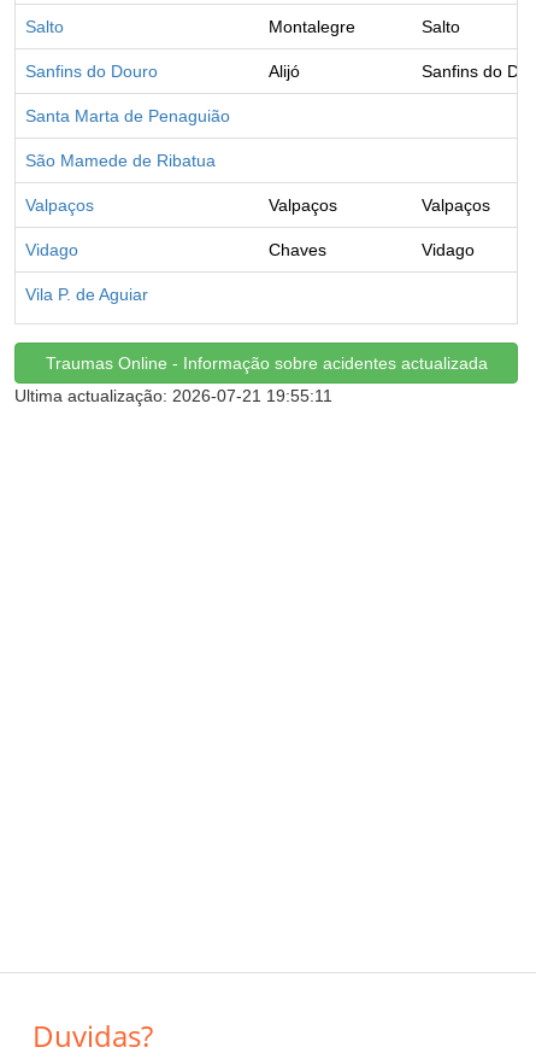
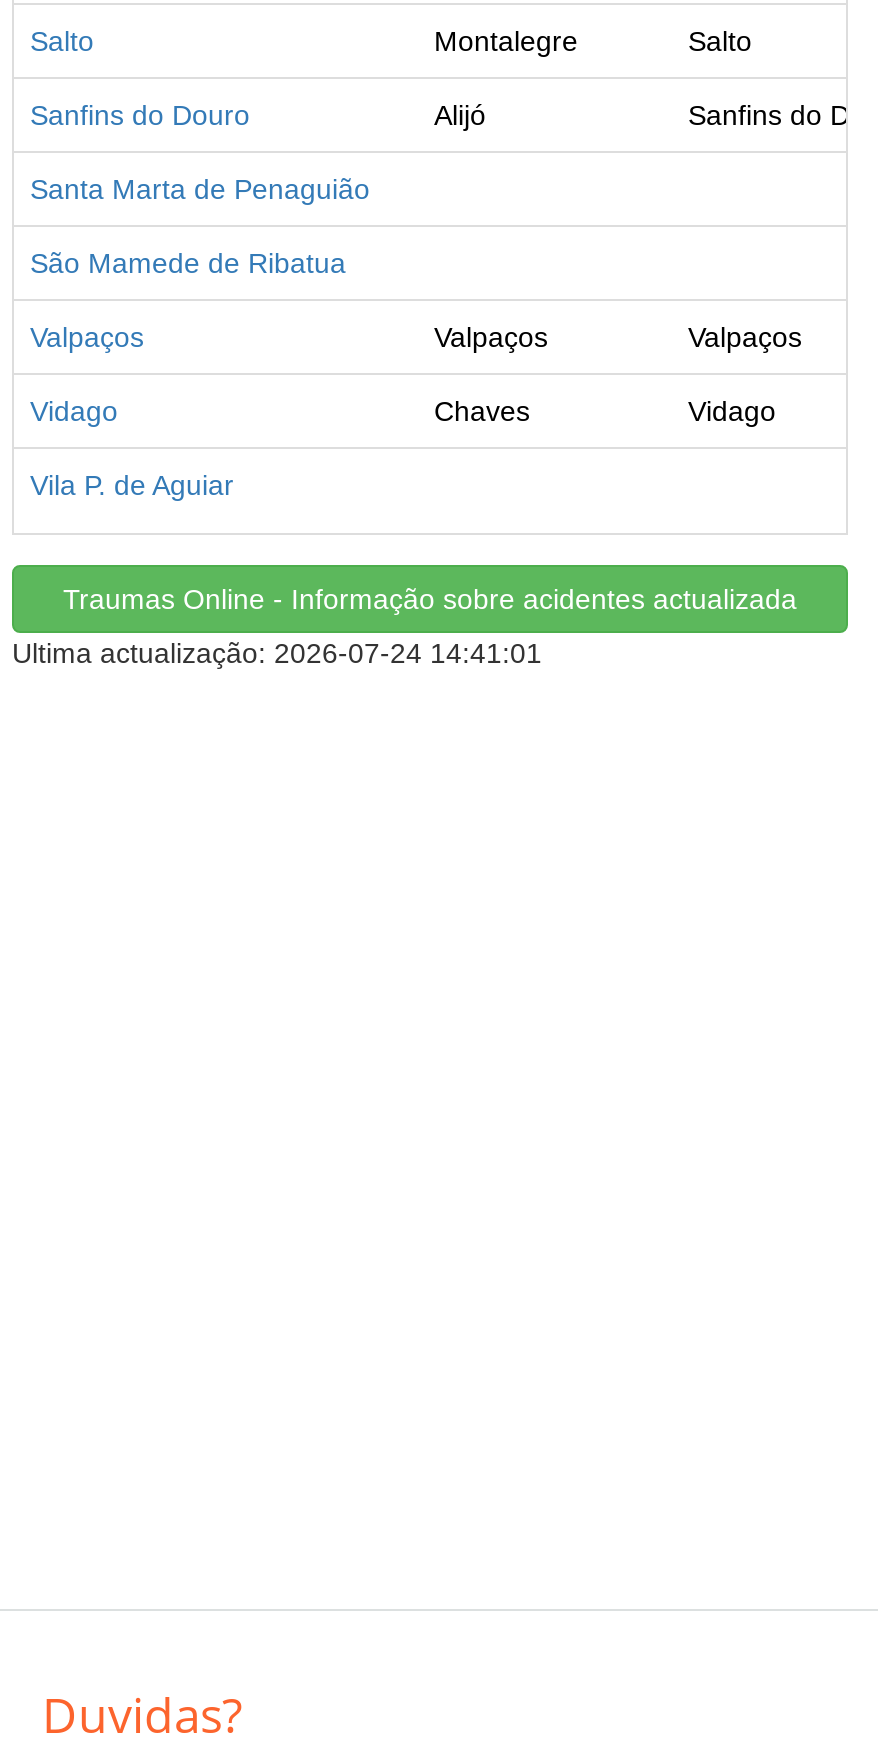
- Ultima actualização: 2026-07-21 19:55:11
+ Ultima actualização: 2026-07-24 14:41:01
